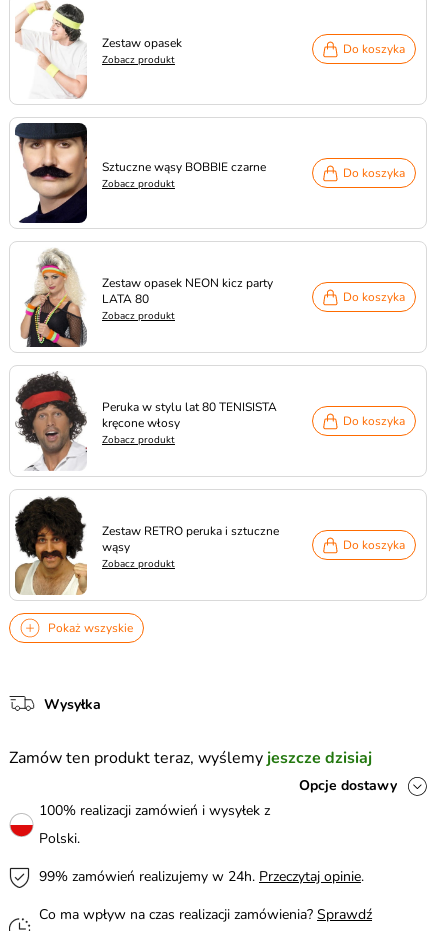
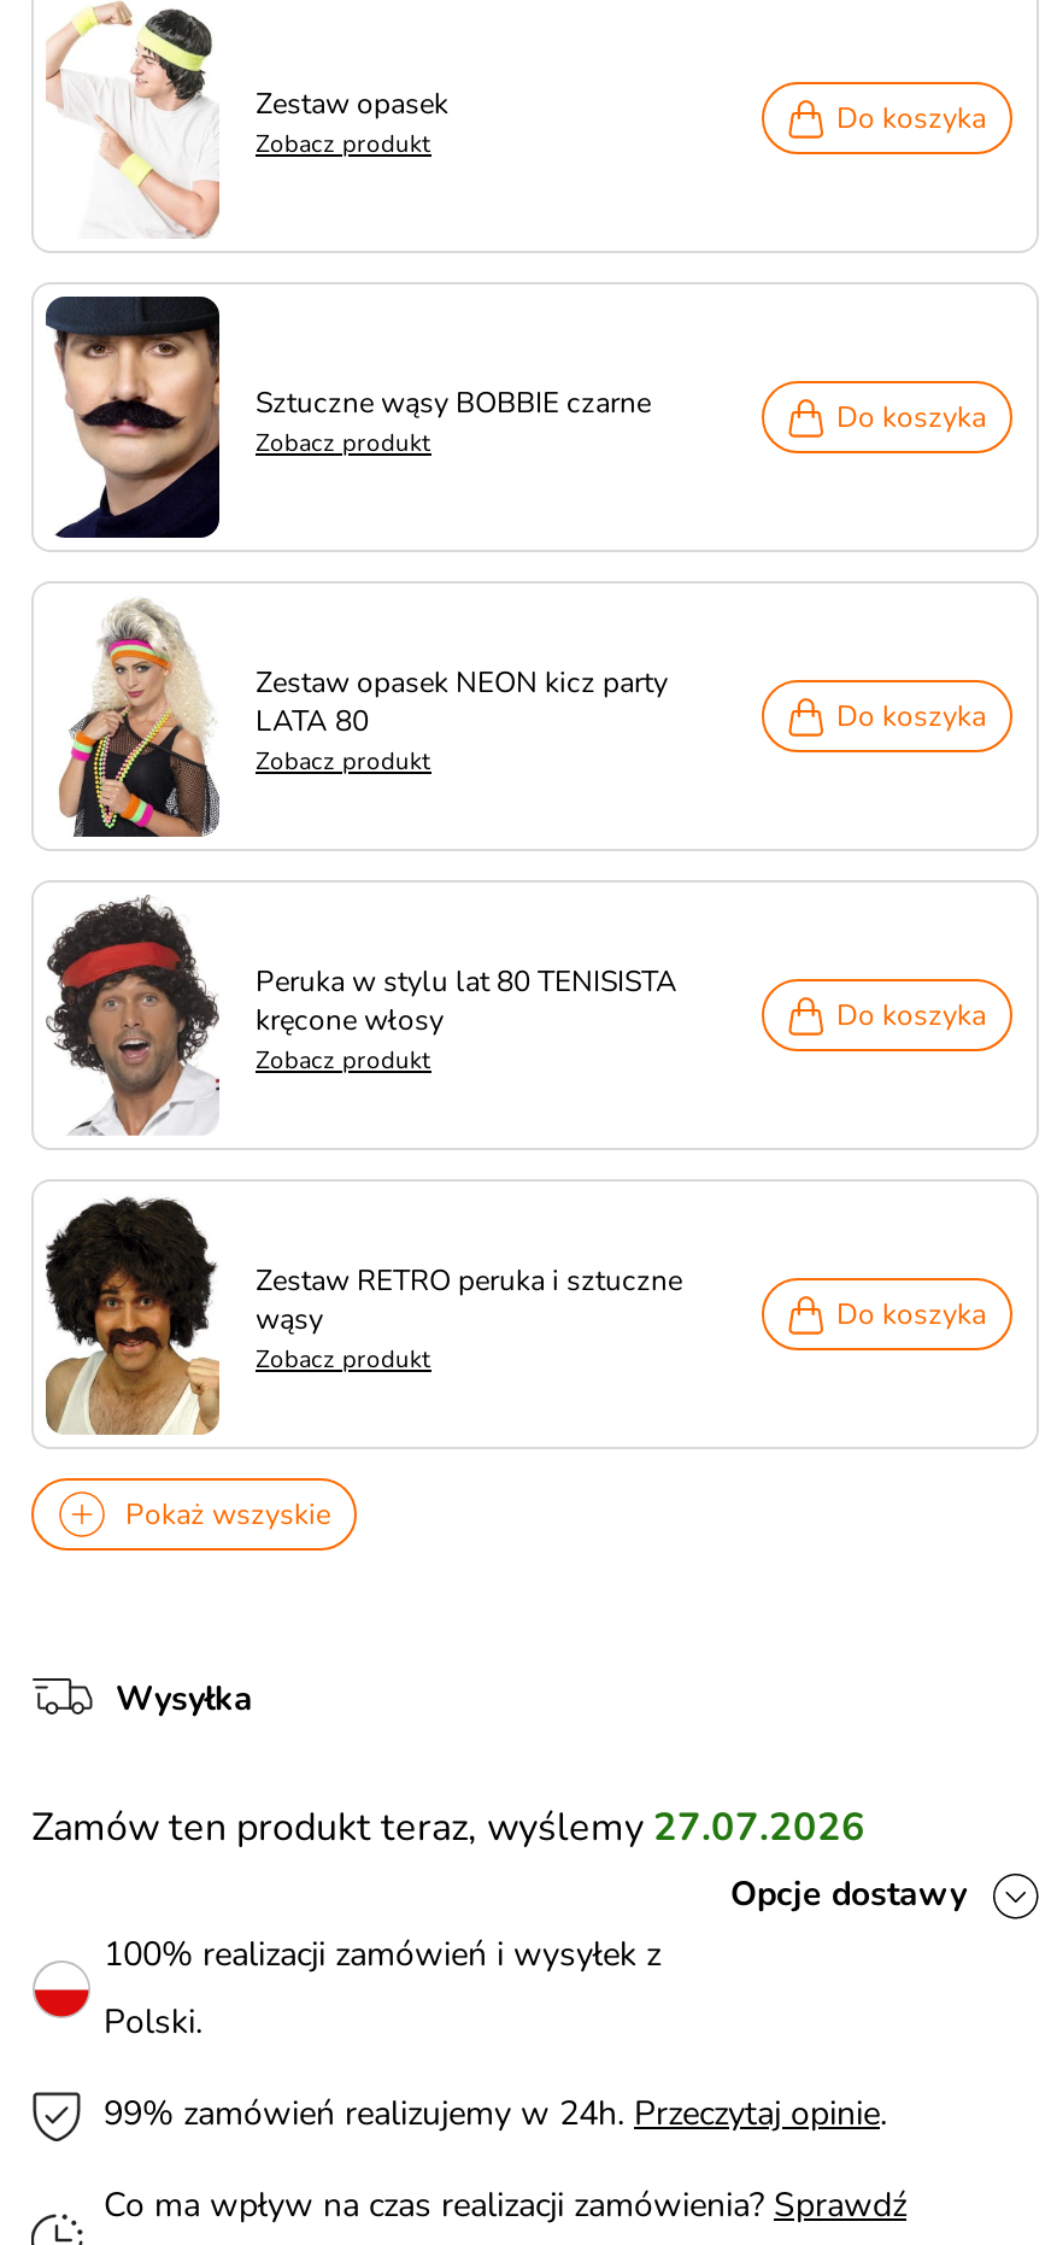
- Zamów ten produkt teraz, wyślemy jeszcze dzisiaj
+ Zamów ten produkt teraz, wyślemy 27.07.2026
